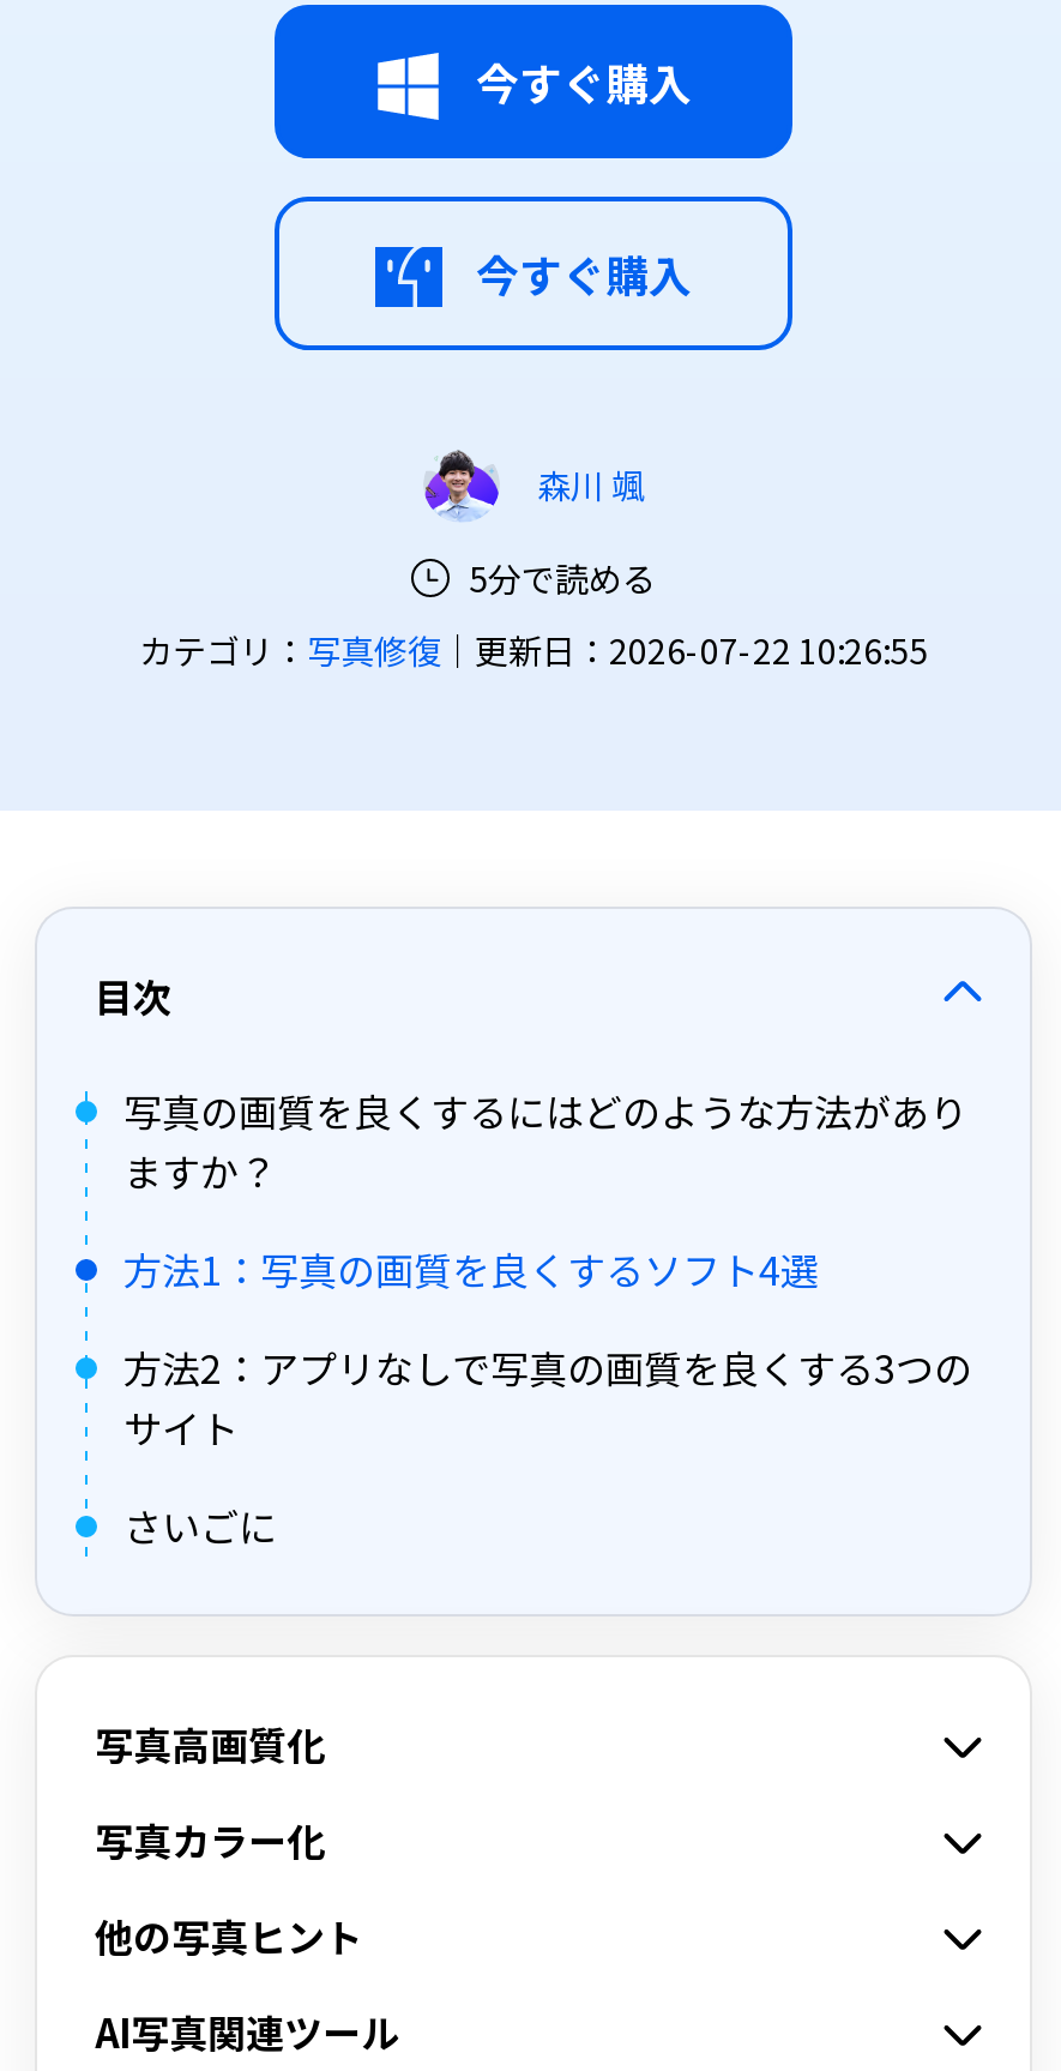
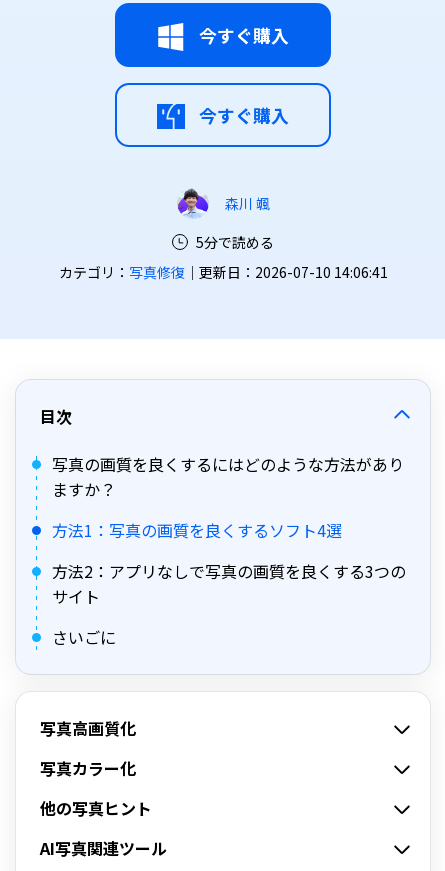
- カテゴリ：写真修復｜更新日：2026-07-22 10:26:55
+ カテゴリ：写真修復｜更新日：2026-07-10 14:06:41
